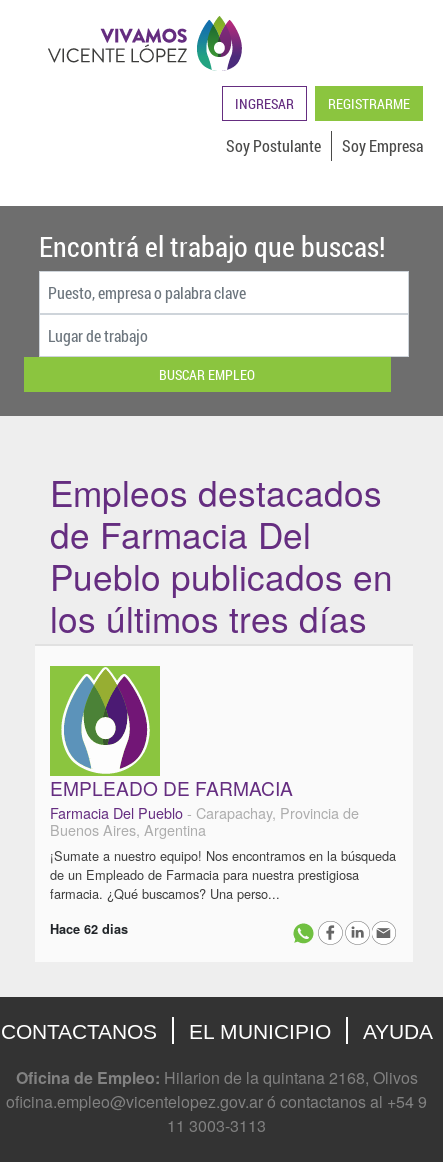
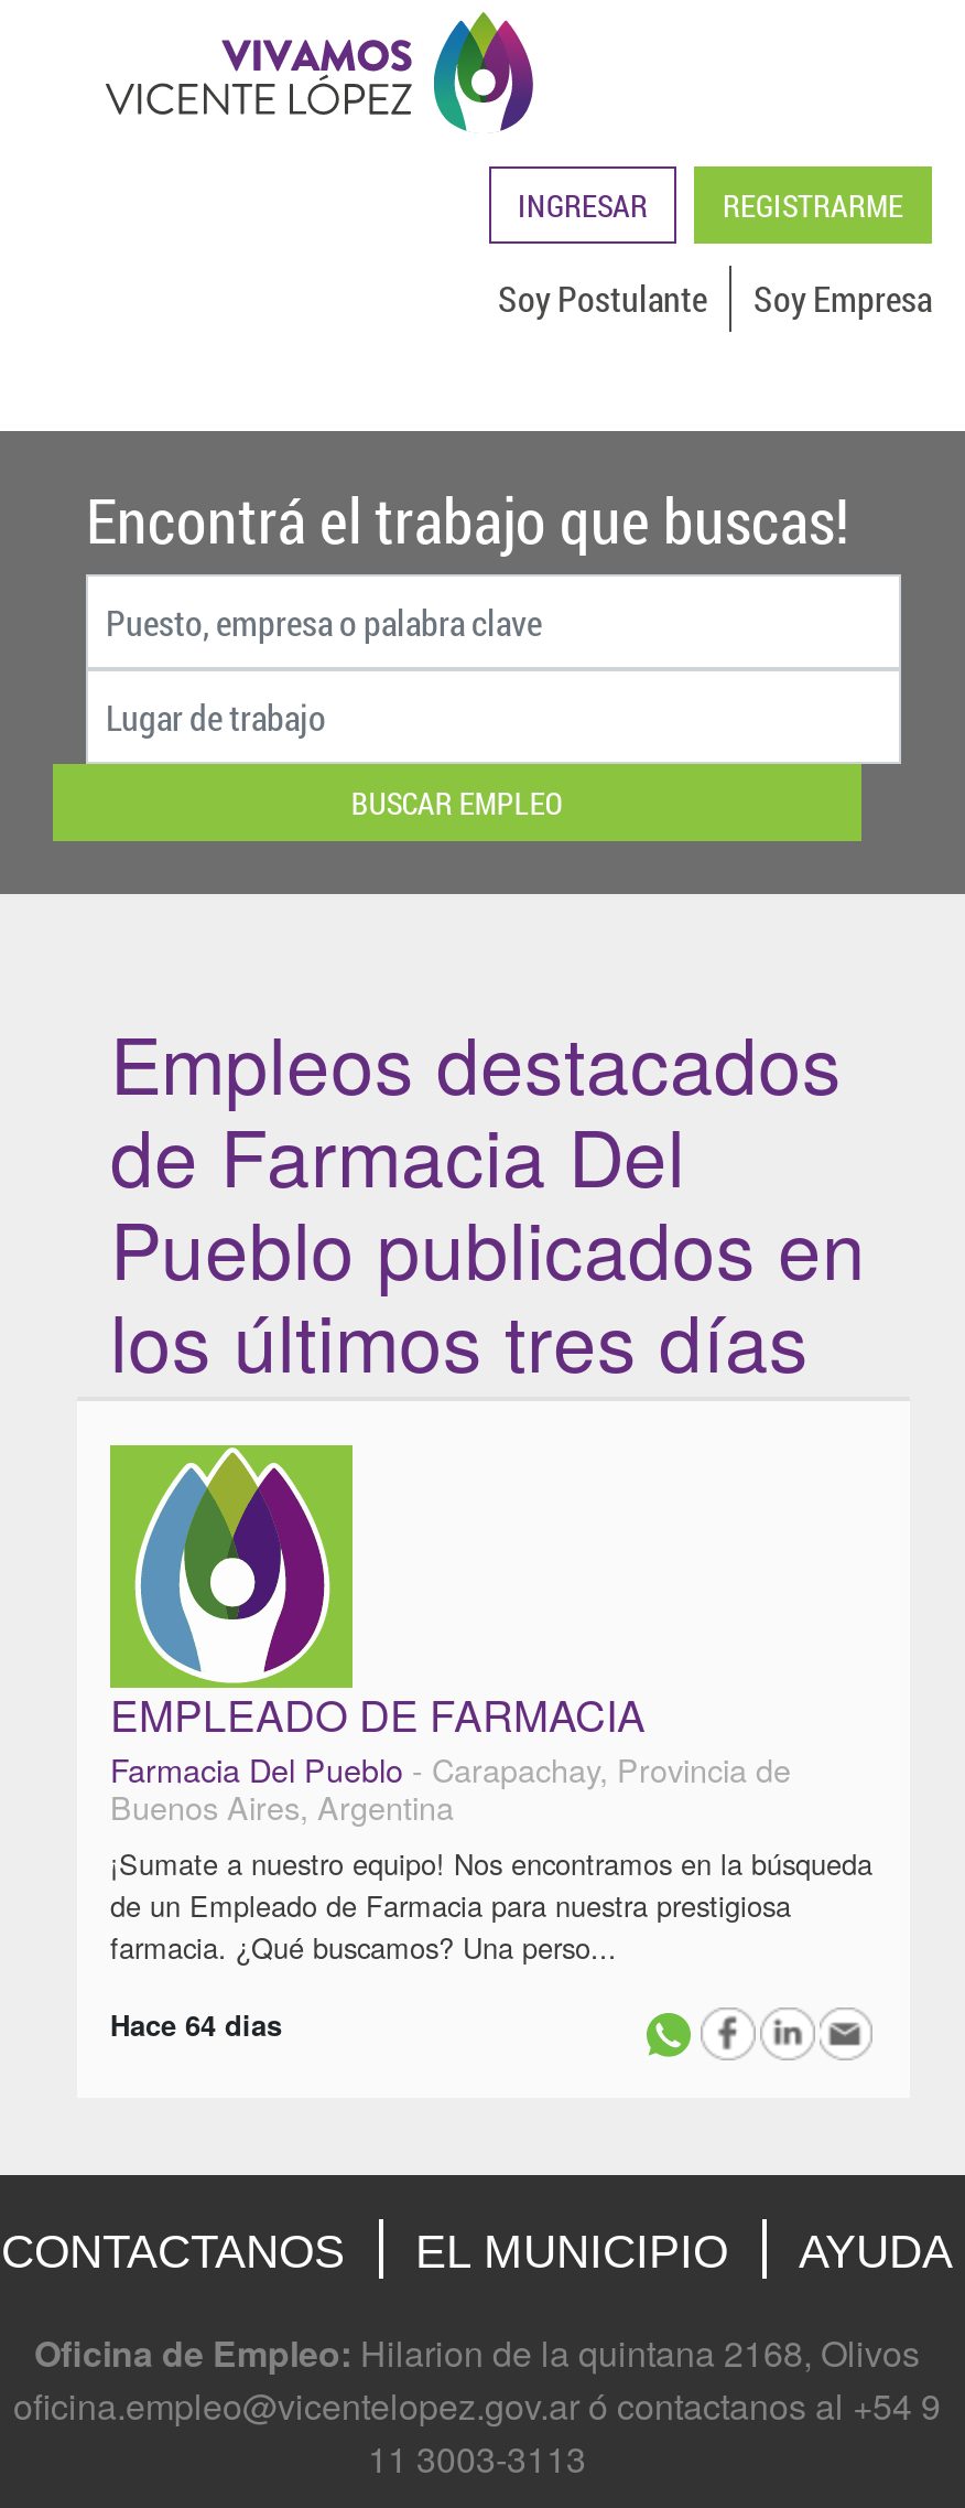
- Hace 62 dias
+ Hace 64 dias
